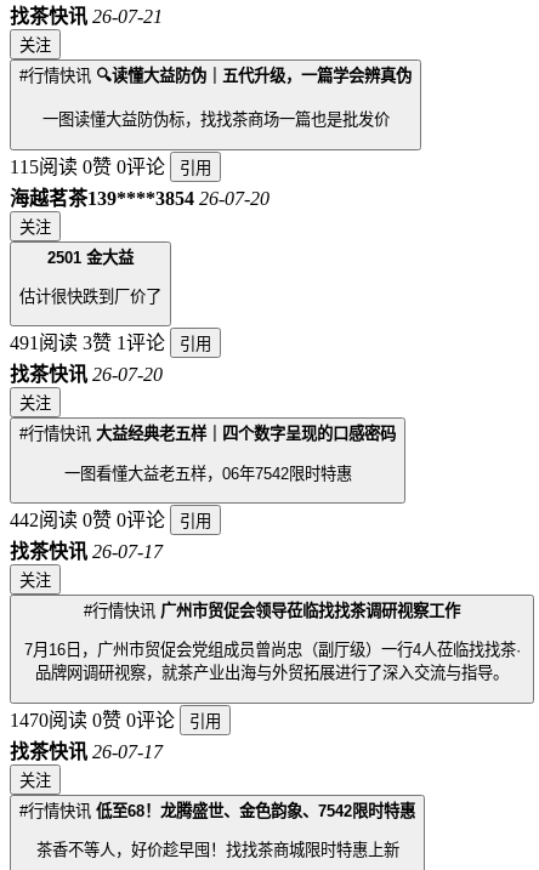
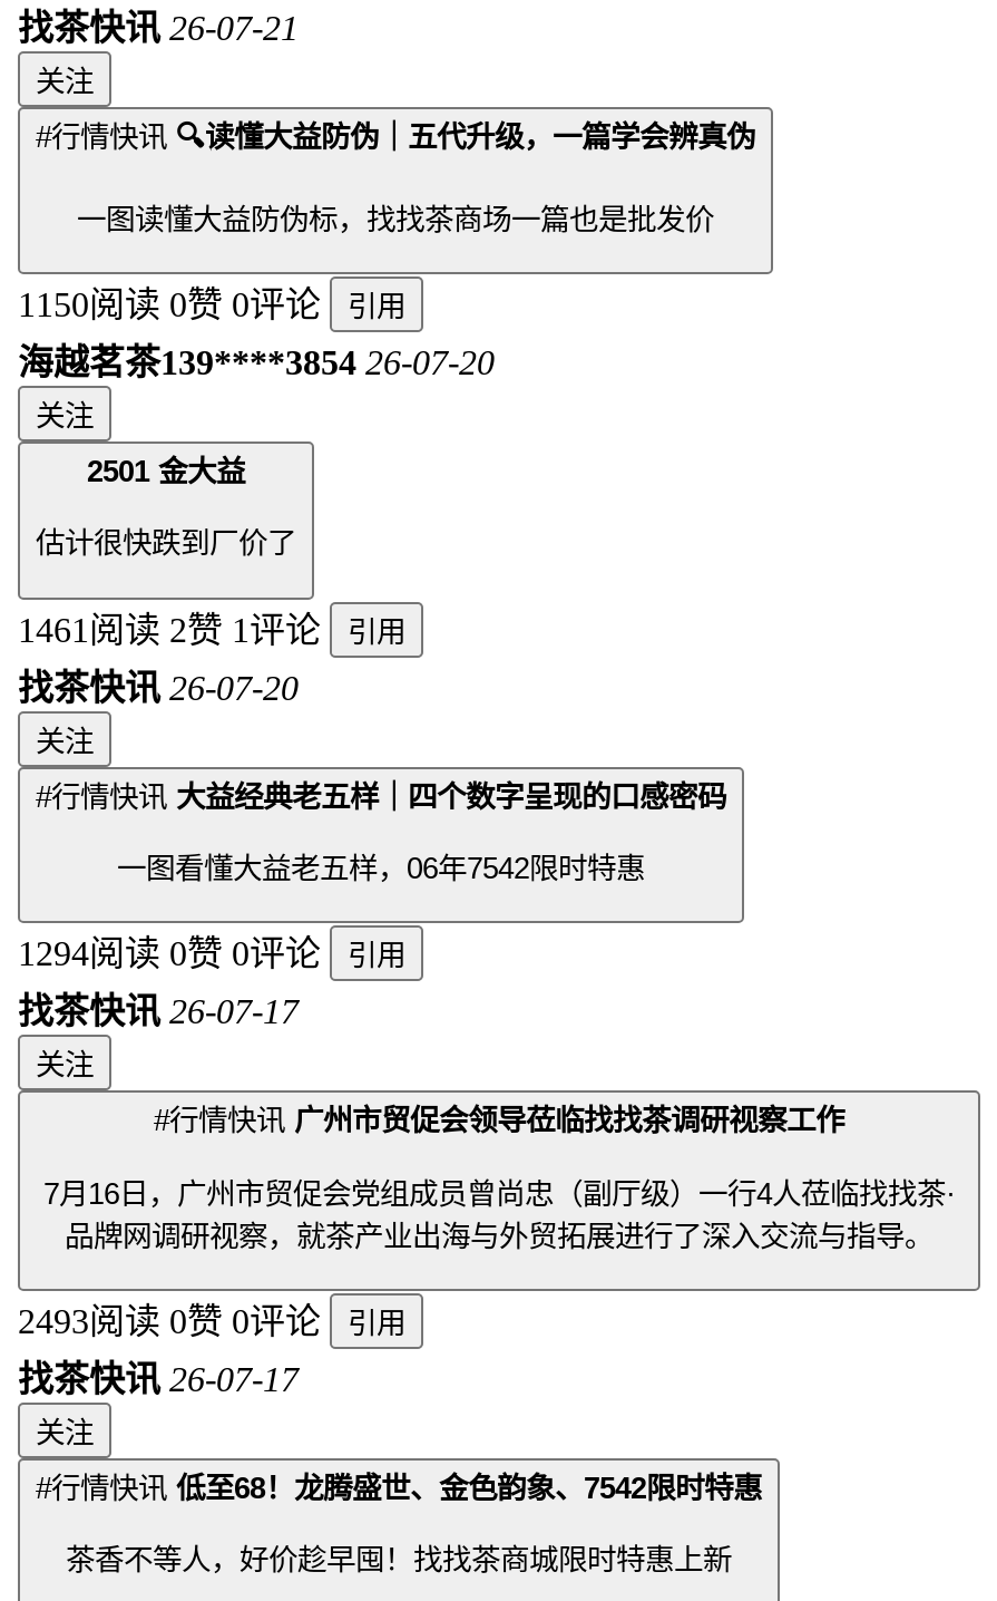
- 115阅读 0赞 0评论 引用
+ 1150阅读 0赞 0评论 引用

- 491阅读 3赞 1评论 引用
+ 1461阅读 2赞 1评论 引用

- 442阅读 0赞 0评论 引用
+ 1294阅读 0赞 0评论 引用

- 1470阅读 0赞 0评论 引用
+ 2493阅读 0赞 0评论 引用
